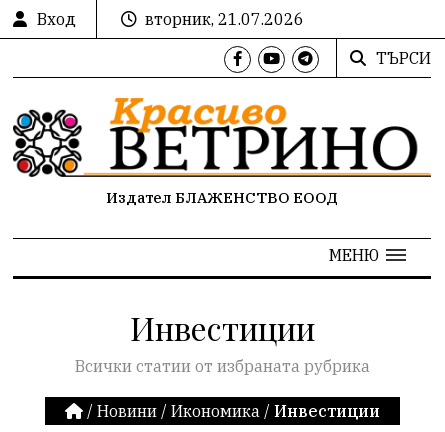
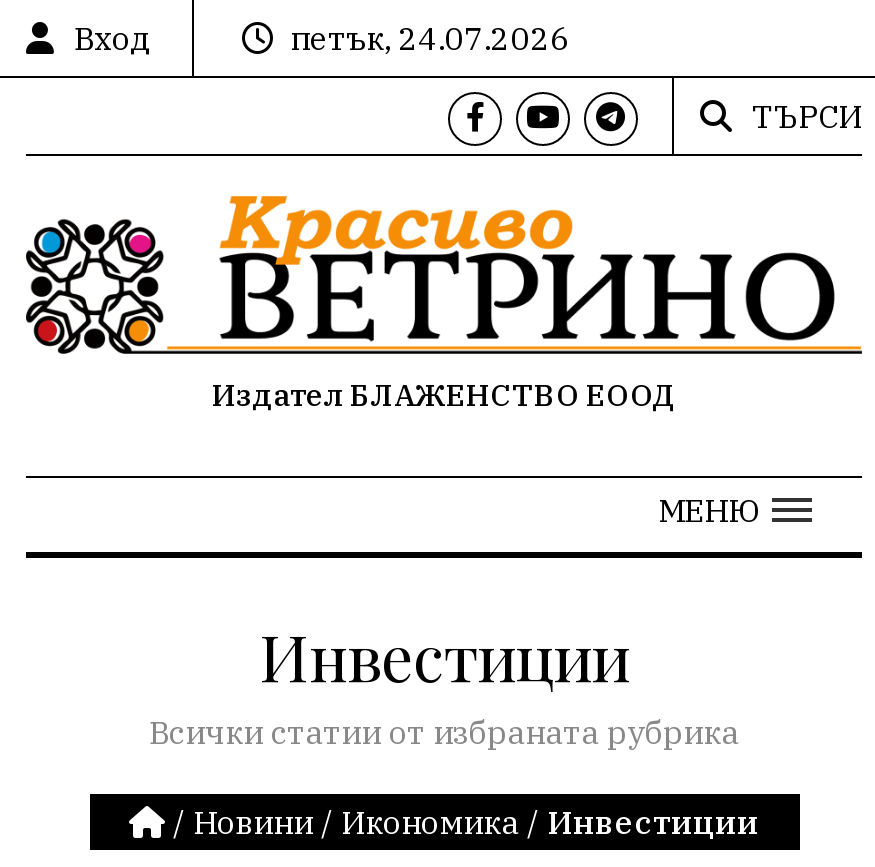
- вторник, 21.07.2026
+ петък, 24.07.2026
